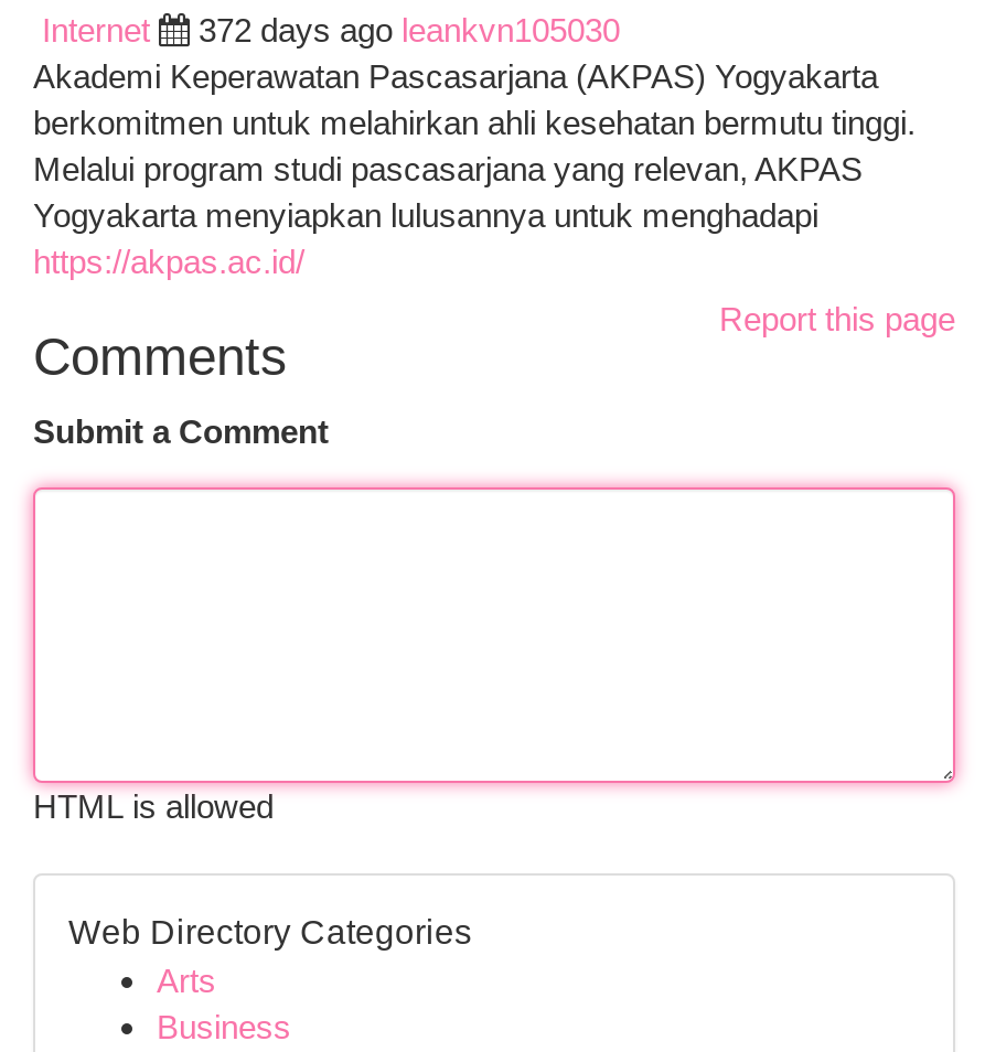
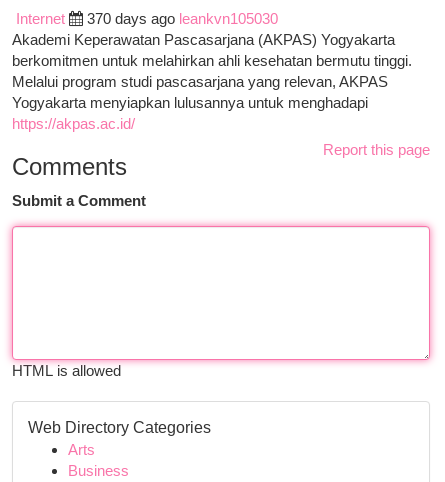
- 372 days ago leankvn105030
+ 370 days ago leankvn105030
